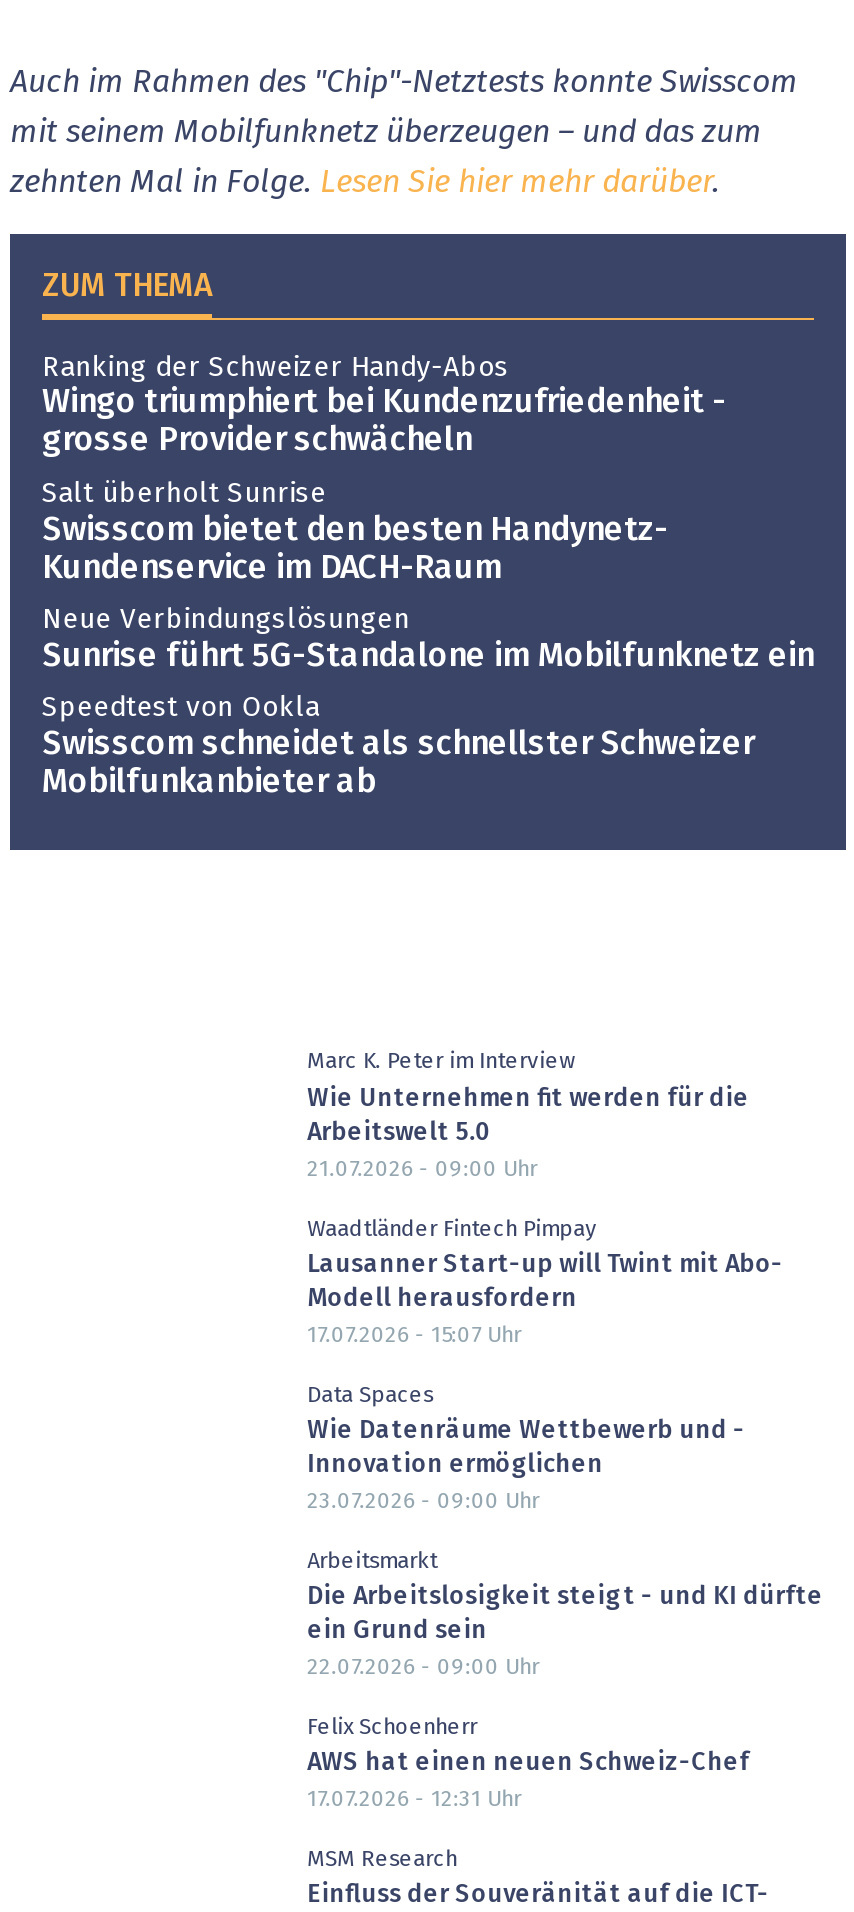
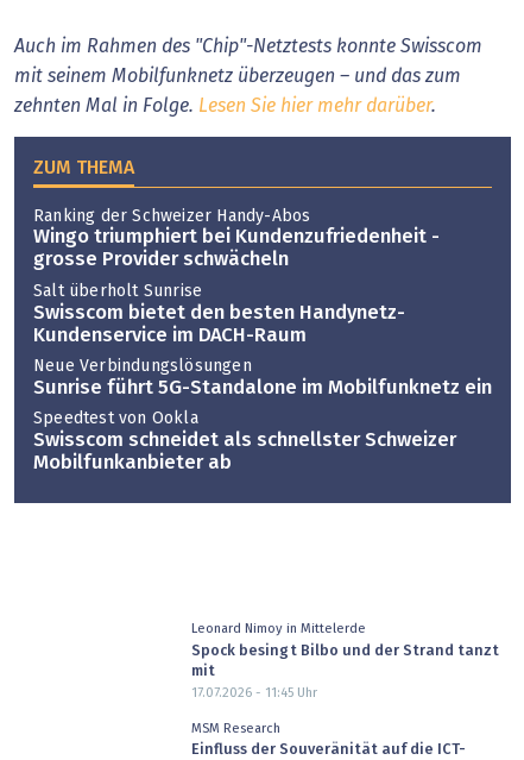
- Marc K. Peter im Interview
- Wie Unternehmen fit werden für die
- Arbeitswelt 5.0
- 21.07.2026 - 09:00 Uhr
- Waadtländer Fintech Pimpay
- Lausanner Start-up will Twint mit Abo-
- Modell herausfordern
- 17.07.2026 - 15:07 Uhr
- Data Spaces
- Wie Datenräume Wettbewerb und
- Innovation ermöglichen
- 23.07.2026 - 09:00 Uhr
- Arbeitsmarkt
- Die Arbeitslosigkeit steigt - und KI dürfte
- ein Grund sein
- 22.07.2026 - 09:00 Uhr
- Felix Schoenherr
- AWS hat einen neuen Schweiz-Chef
- 17.07.2026 - 12:31 Uhr
+ Leonard Nimoy in Mittelerde
+ Spock besingt Bilbo und der Strand tanzt
+ mit
+ 17.07.2026 - 11:45 Uhr
